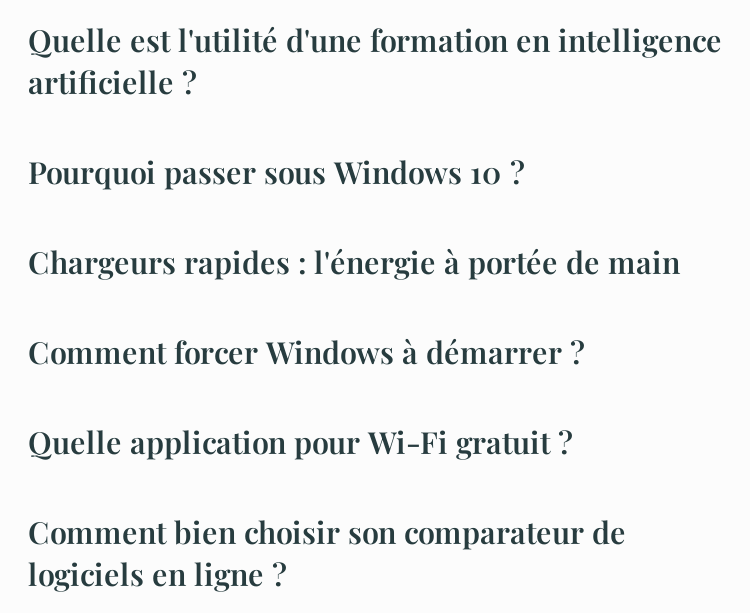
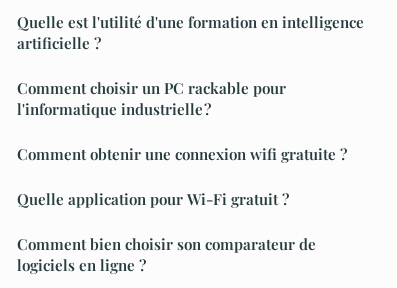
- Pourquoi passer sous Windows 10 ?
- Chargeurs rapides : l'énergie à portée de main
- Comment forcer Windows à démarrer ?
+ Comment choisir un PC rackable pour
+ l'informatique industrielle ?
+ Comment obtenir une connexion wifi gratuite ?
